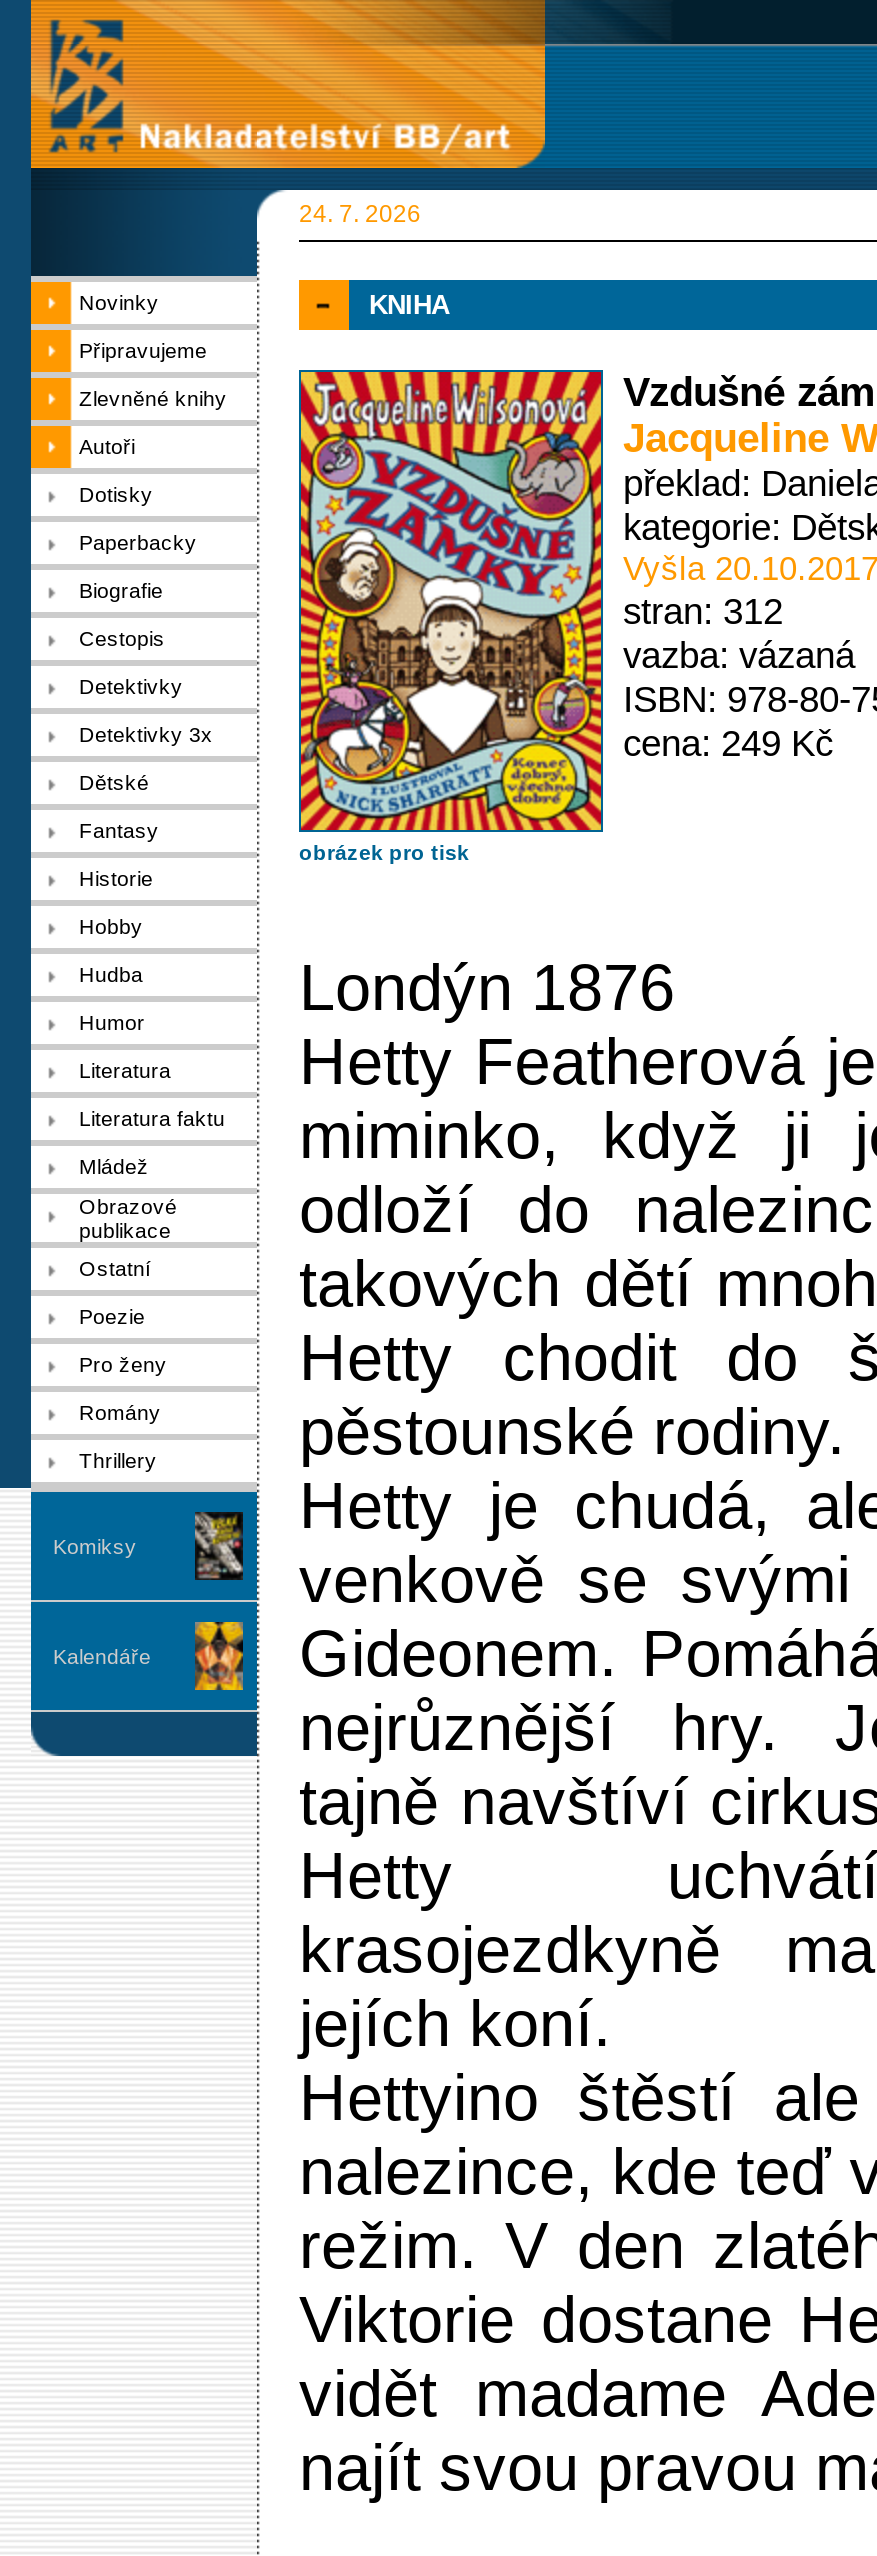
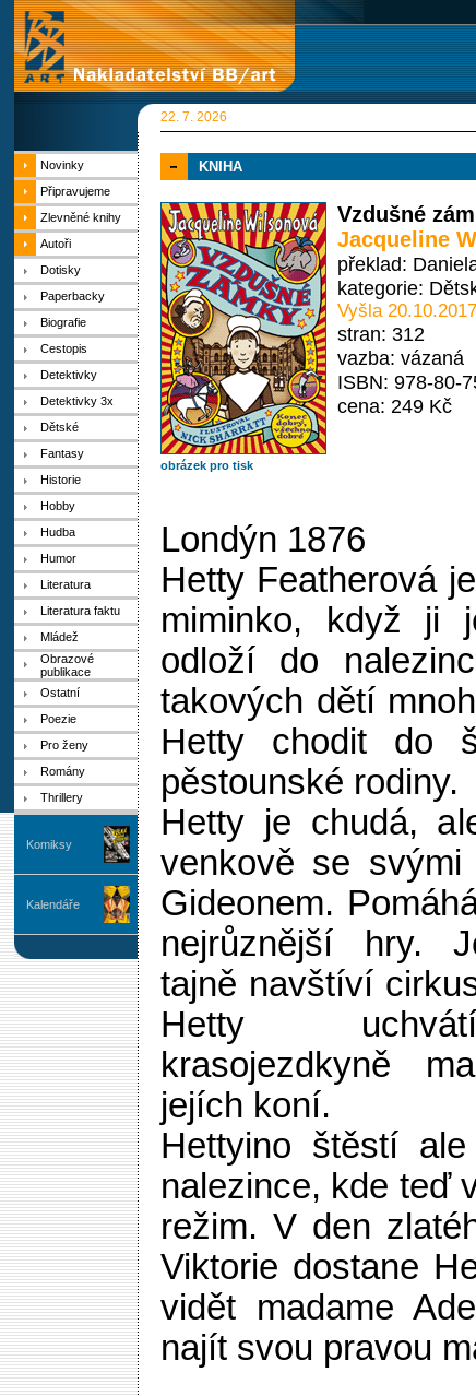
- 24. 7. 2026
+ 22. 7. 2026
